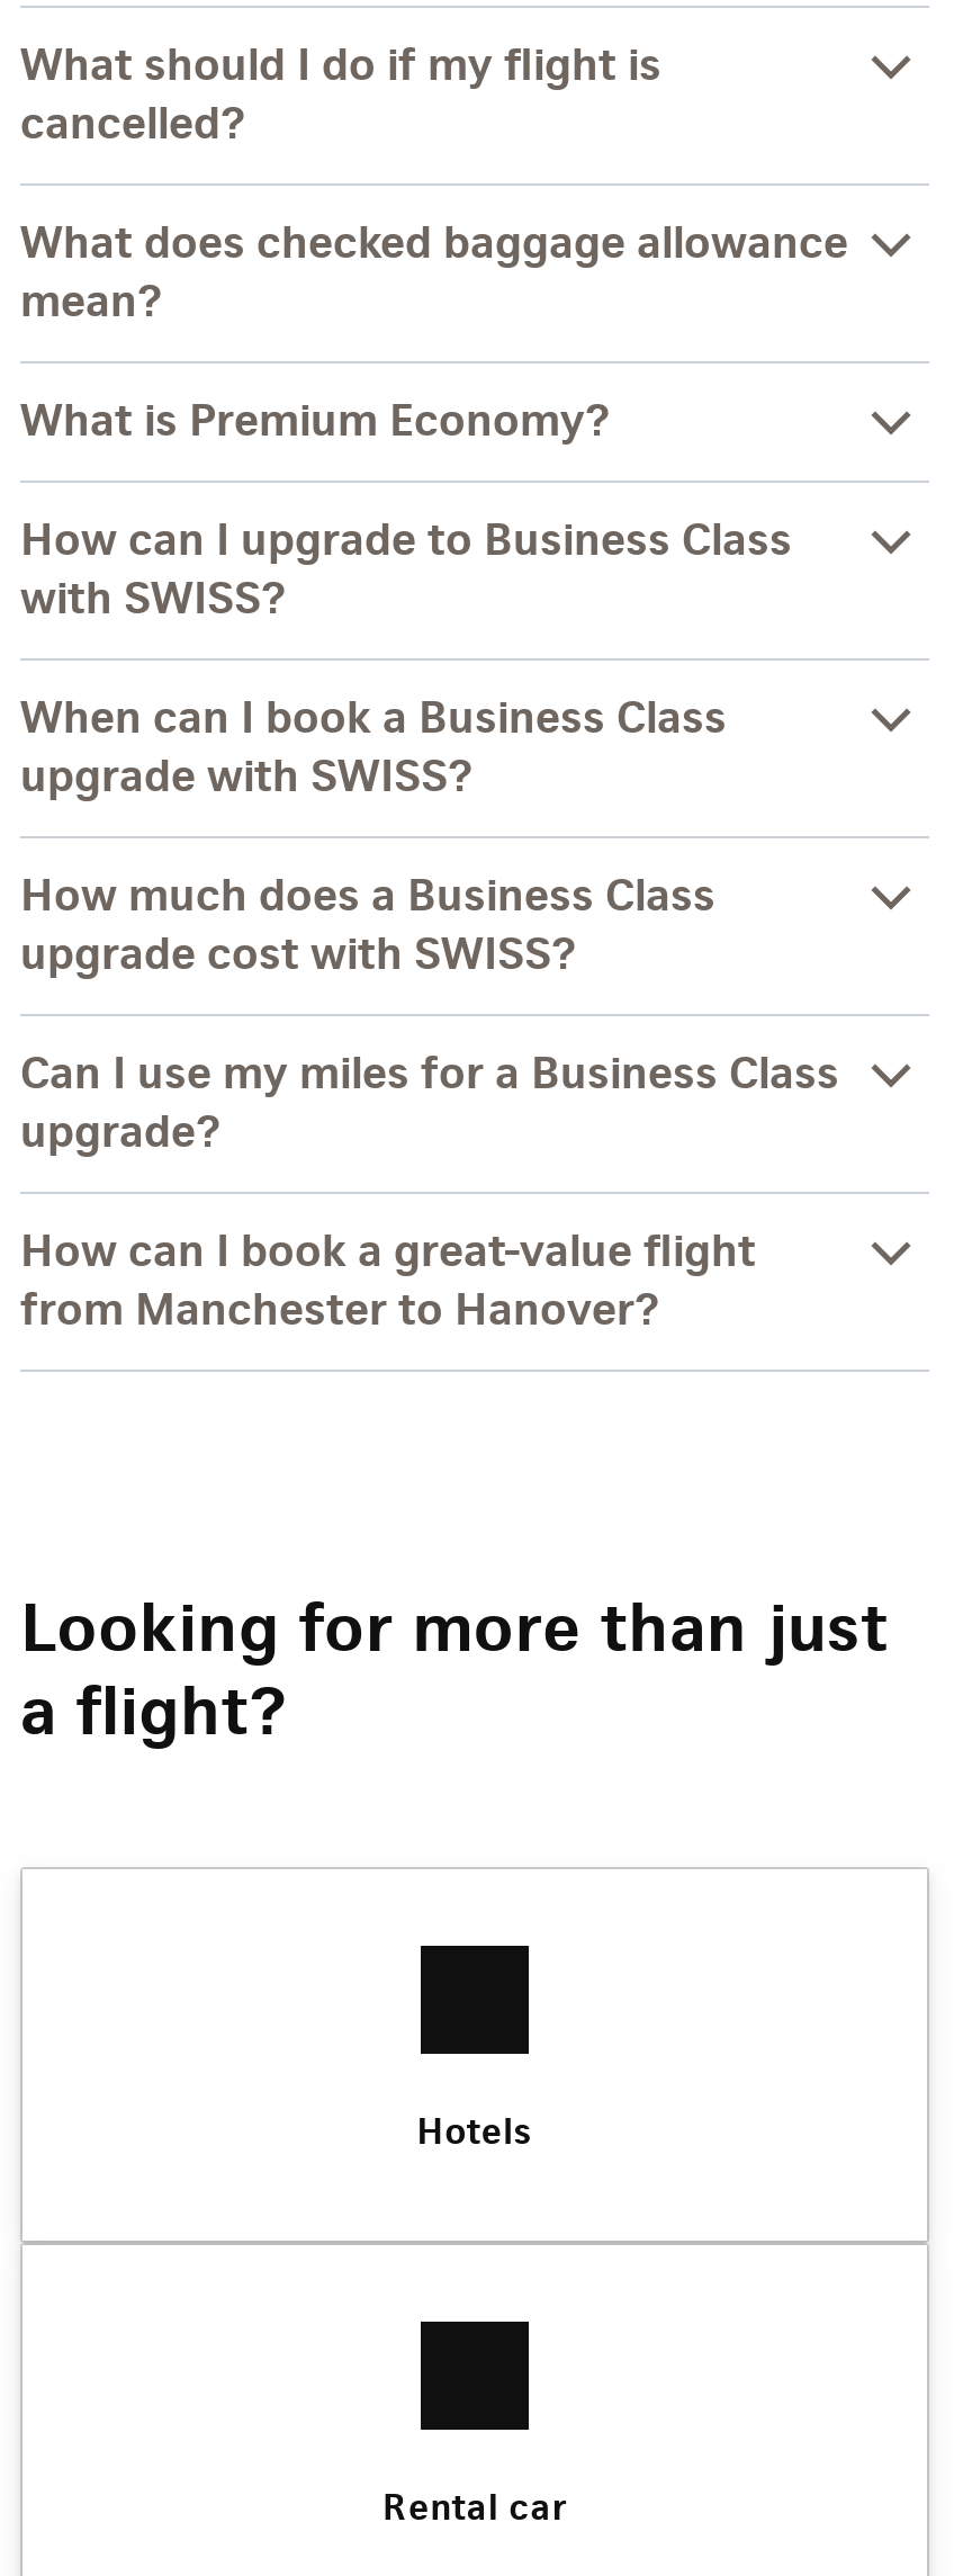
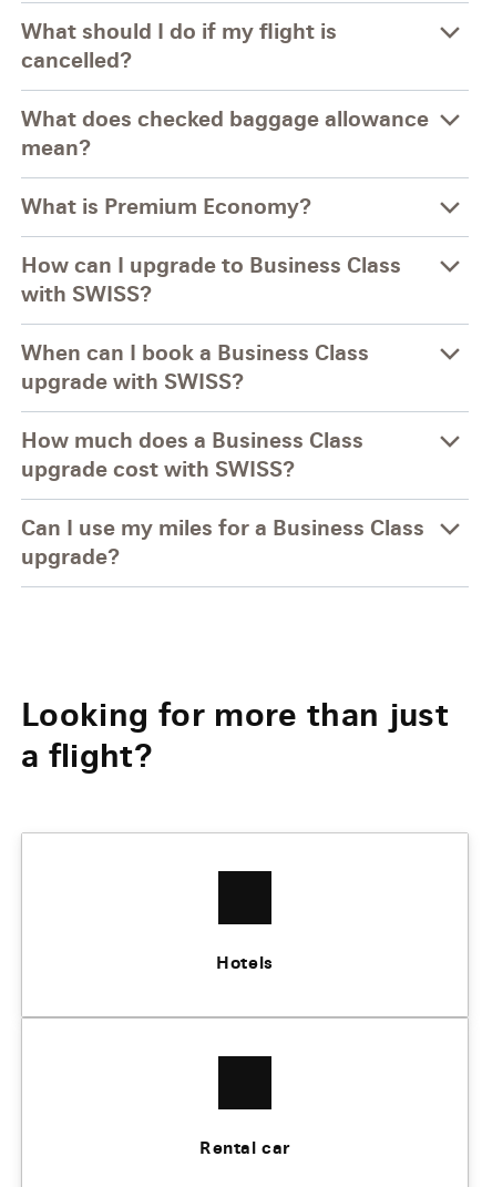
- How can I book a great-value flight
- from Manchester to Hanover?
